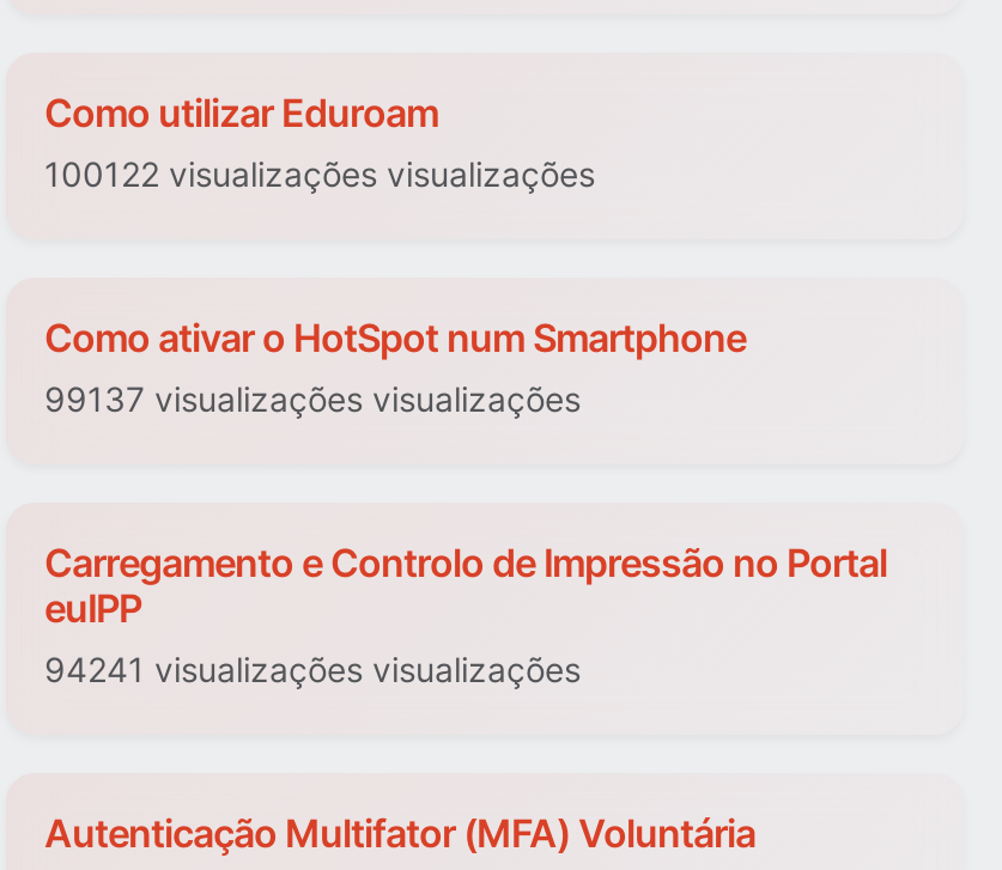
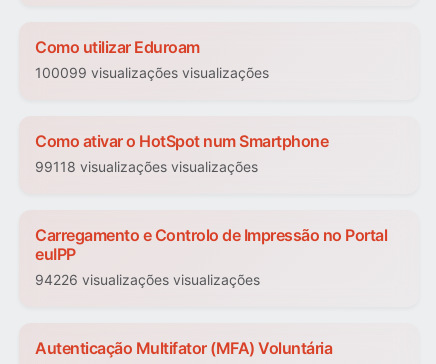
- 100122 visualizações visualizações
+ 100099 visualizações visualizações

- 99137 visualizações visualizações
+ 99118 visualizações visualizações

- 94241 visualizações visualizações
+ 94226 visualizações visualizações
